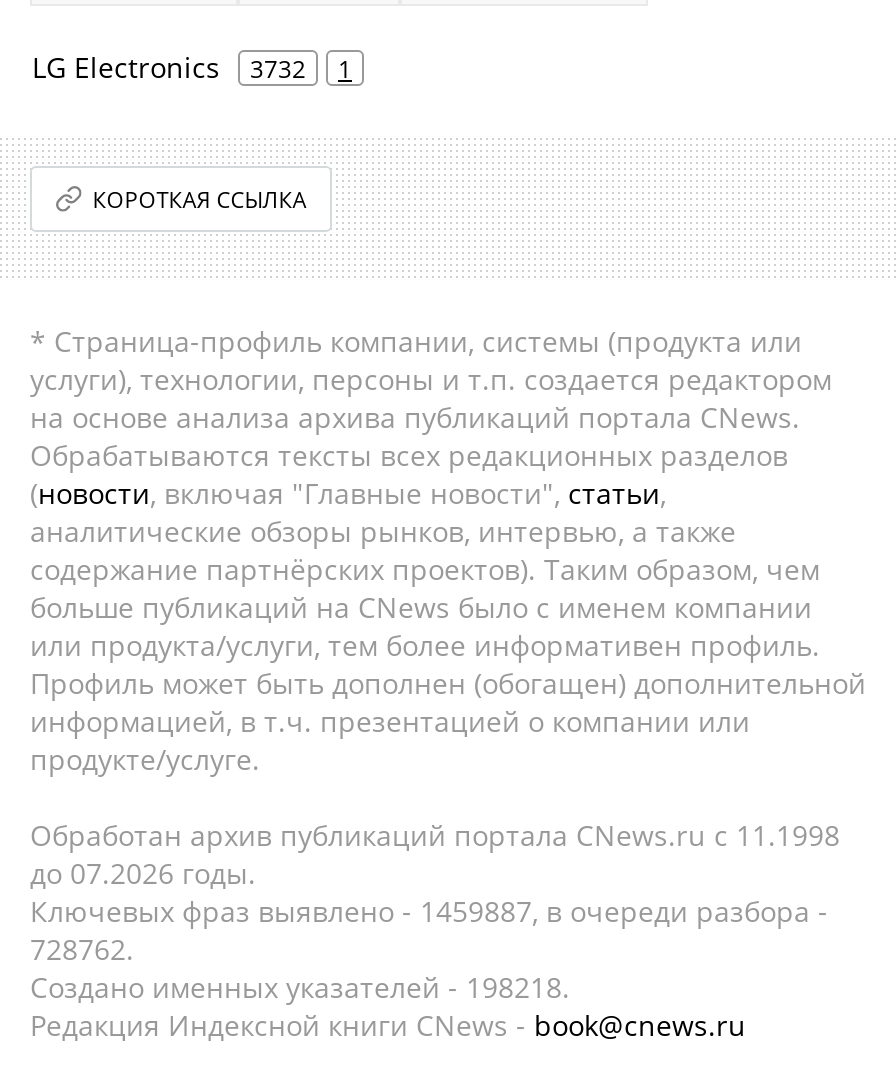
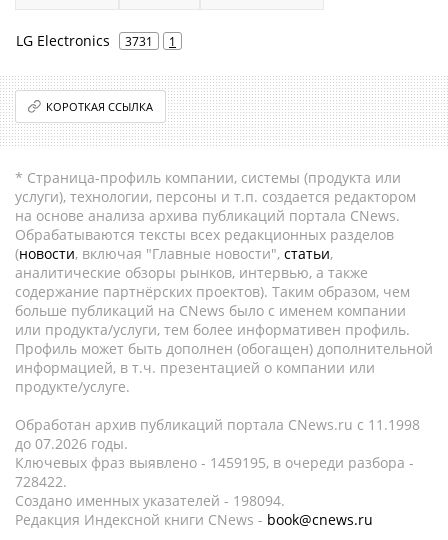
- LG Electronics 3732 1
+ LG Electronics 3731 1

- Ключевых фраз выявлено - 1459887, в очереди разбора -
+ Ключевых фраз выявлено - 1459195, в очереди разбора -

- 728762.
+ 728422.

- Создано именных указателей - 198218.
+ Создано именных указателей - 198094.
